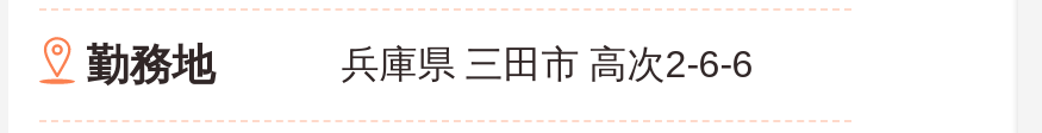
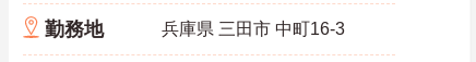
- 兵庫県 三田市 高次2-6-6
+ 兵庫県 三田市 中町16‐3
